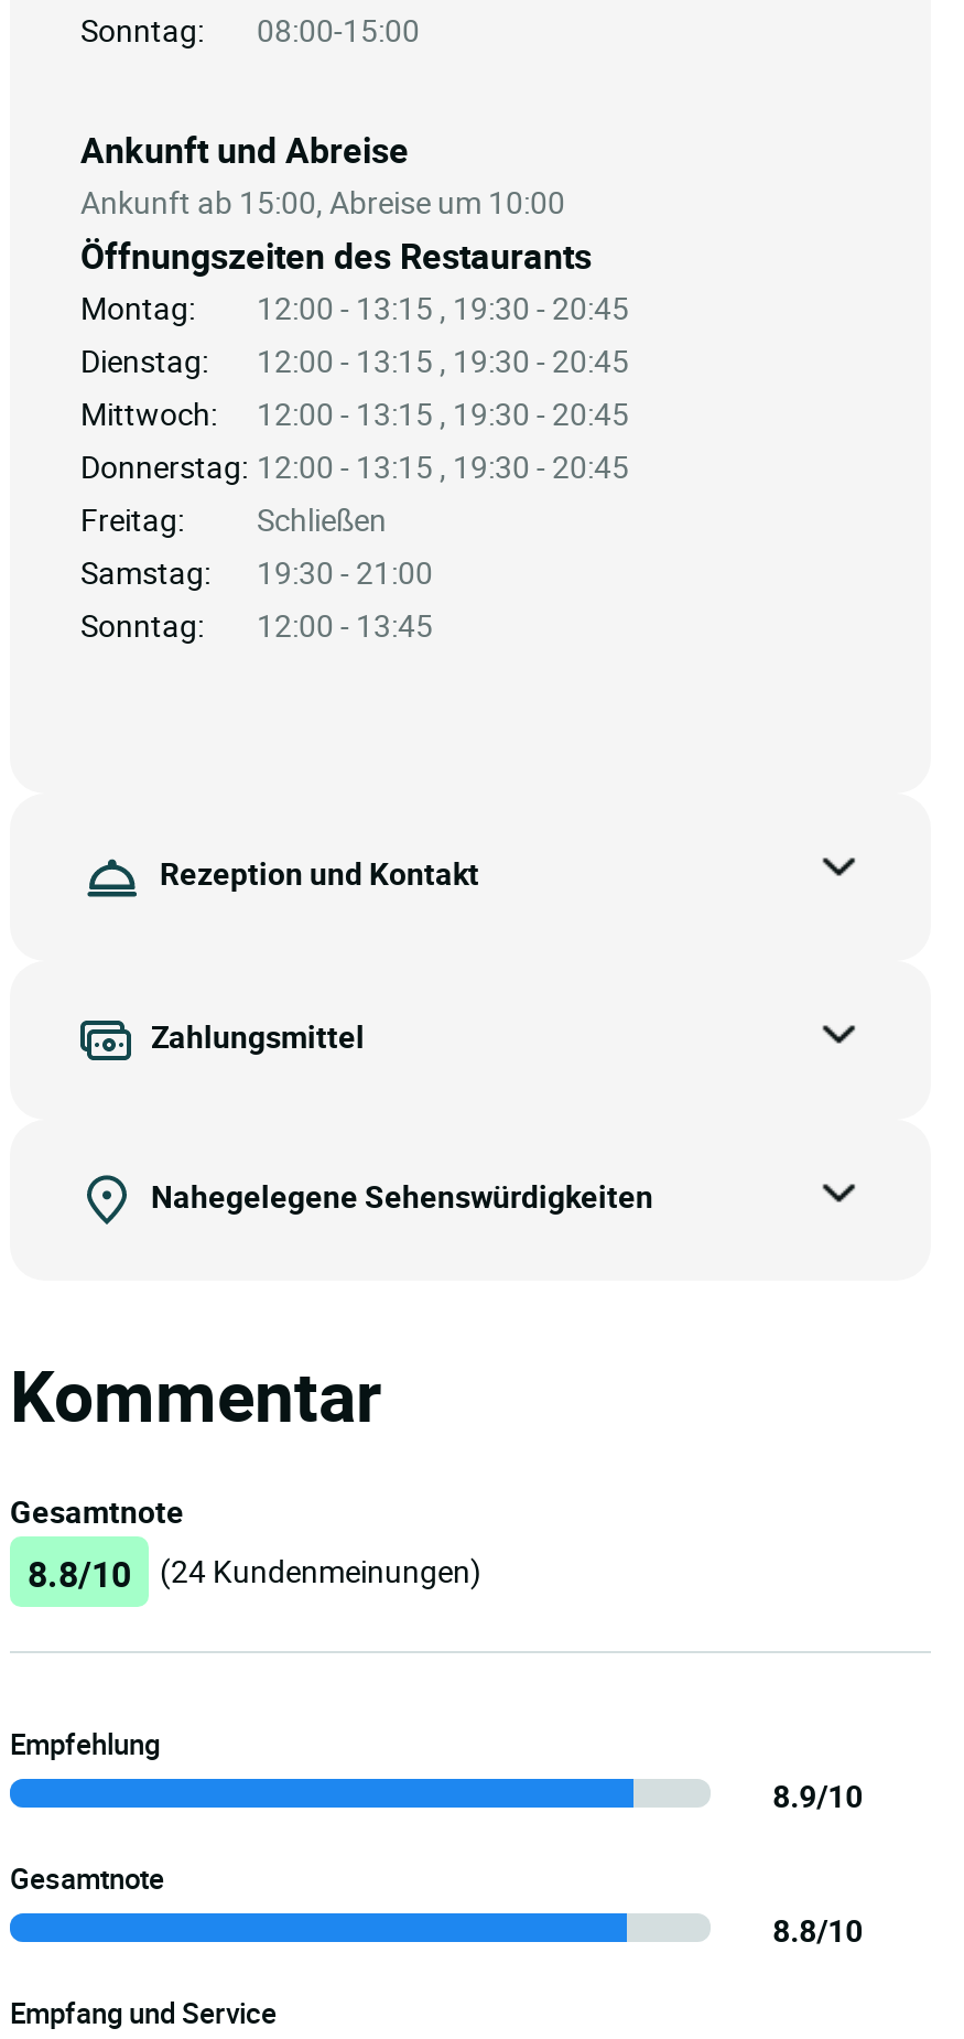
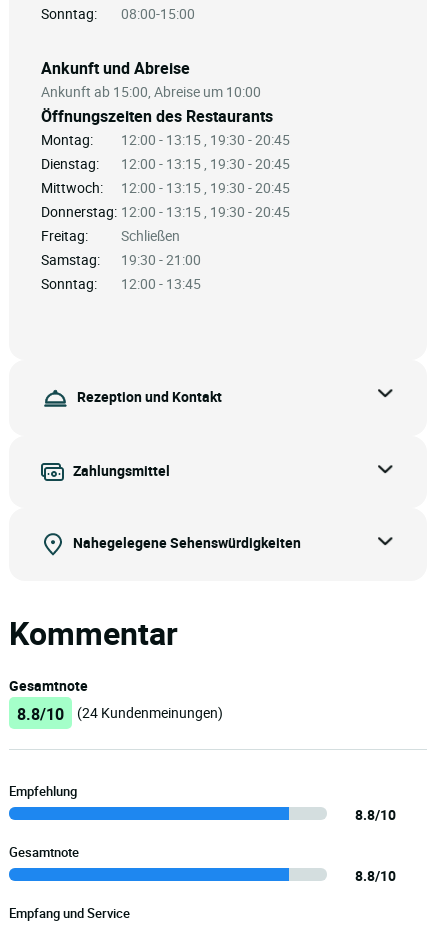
- 8.9/10
+ 8.8/10
